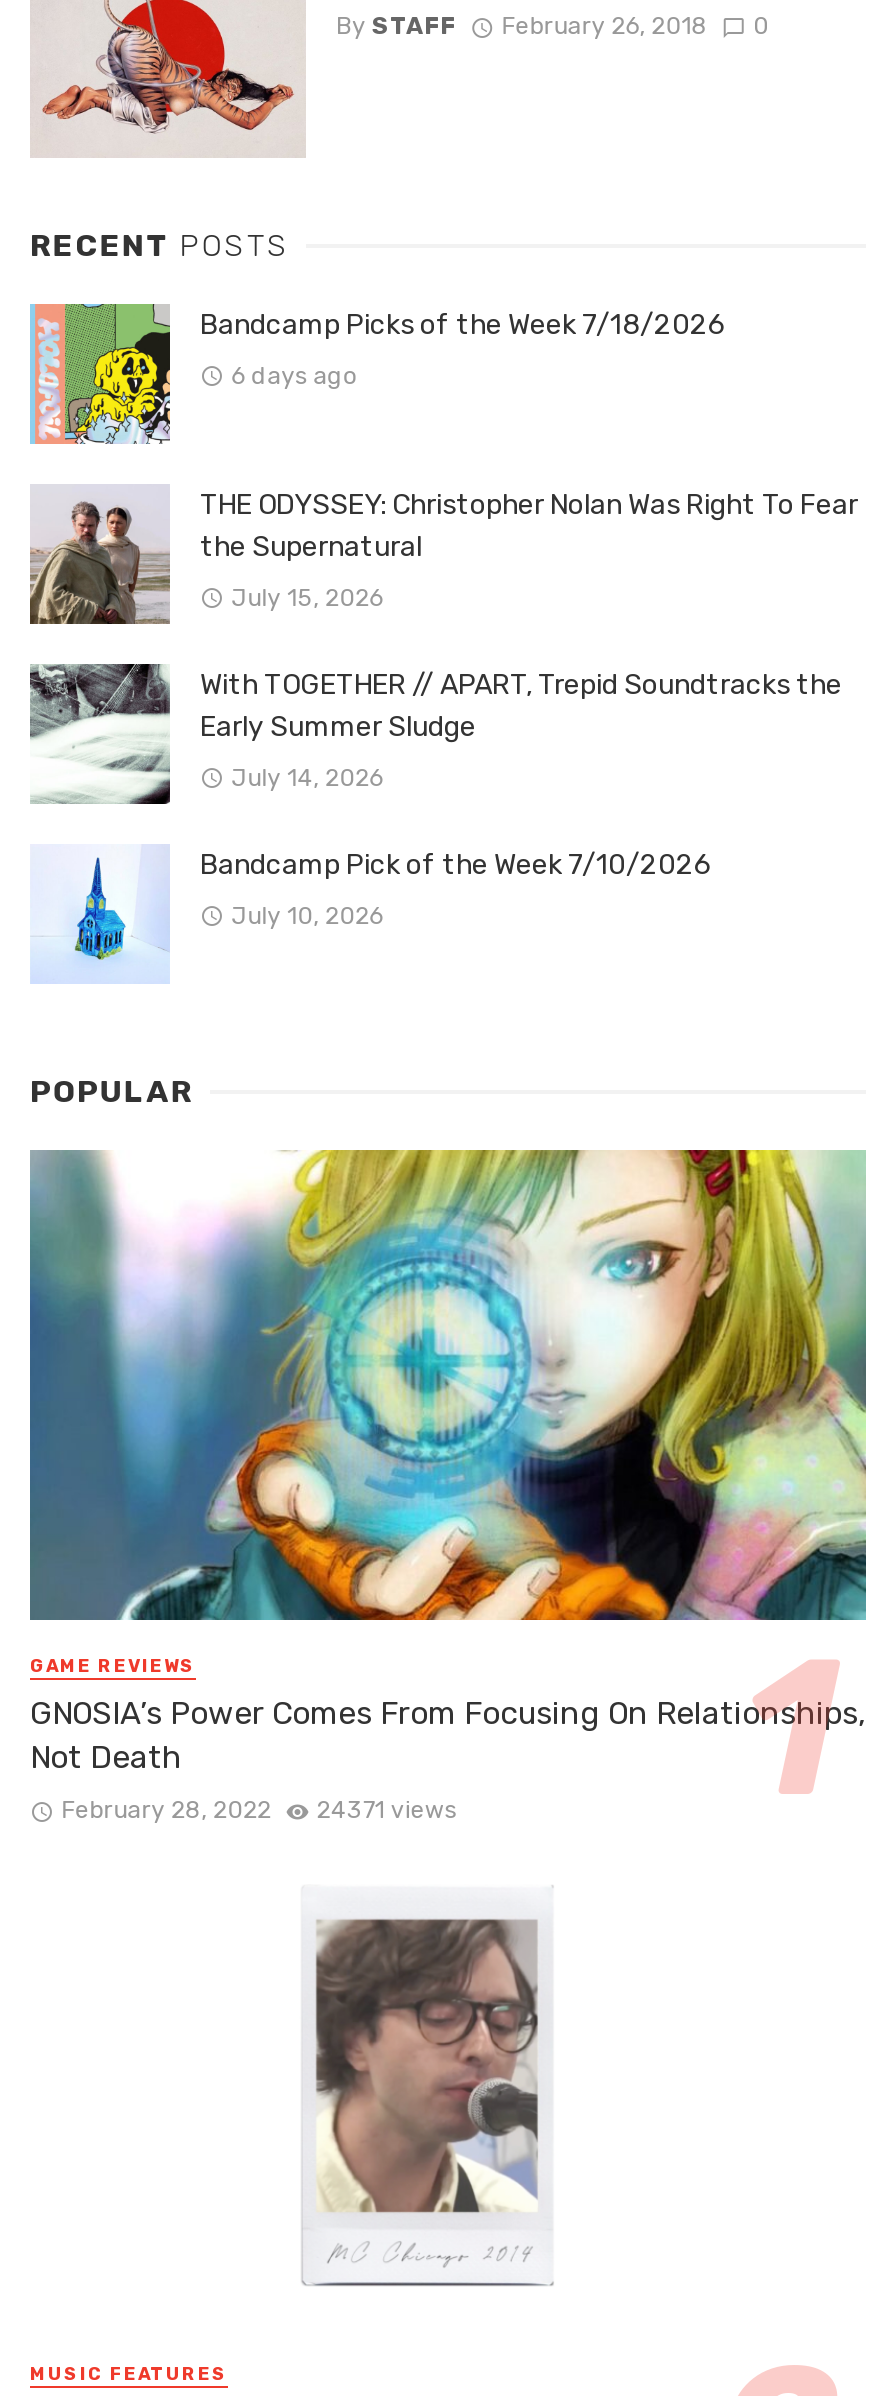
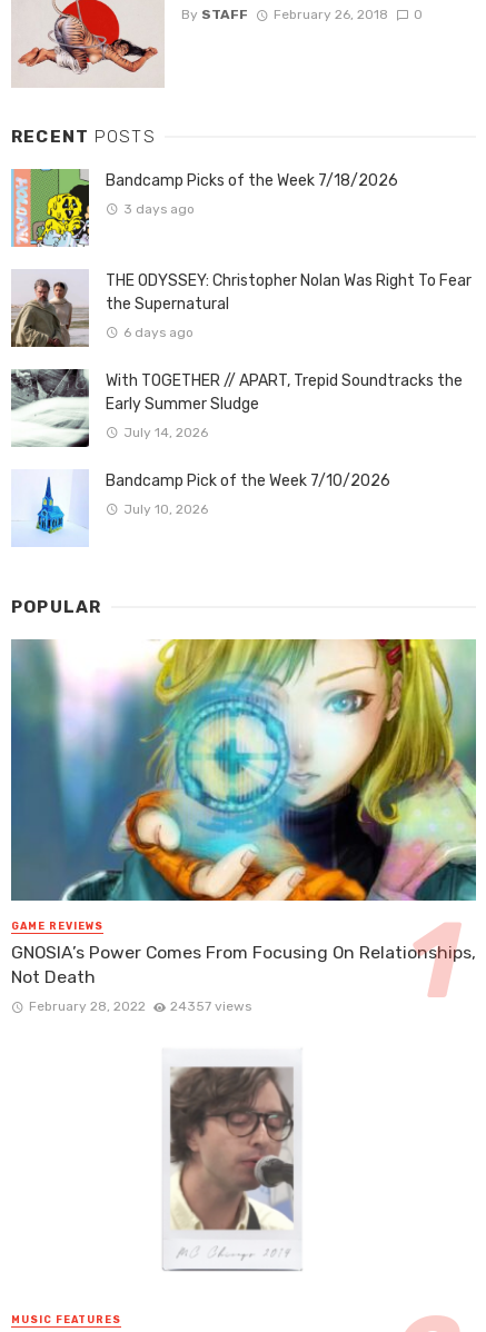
- 6 days ago
+ 3 days ago

- July 15, 2026
+ 6 days ago

- February 28, 2022 24371 views
+ February 28, 2022 24357 views
